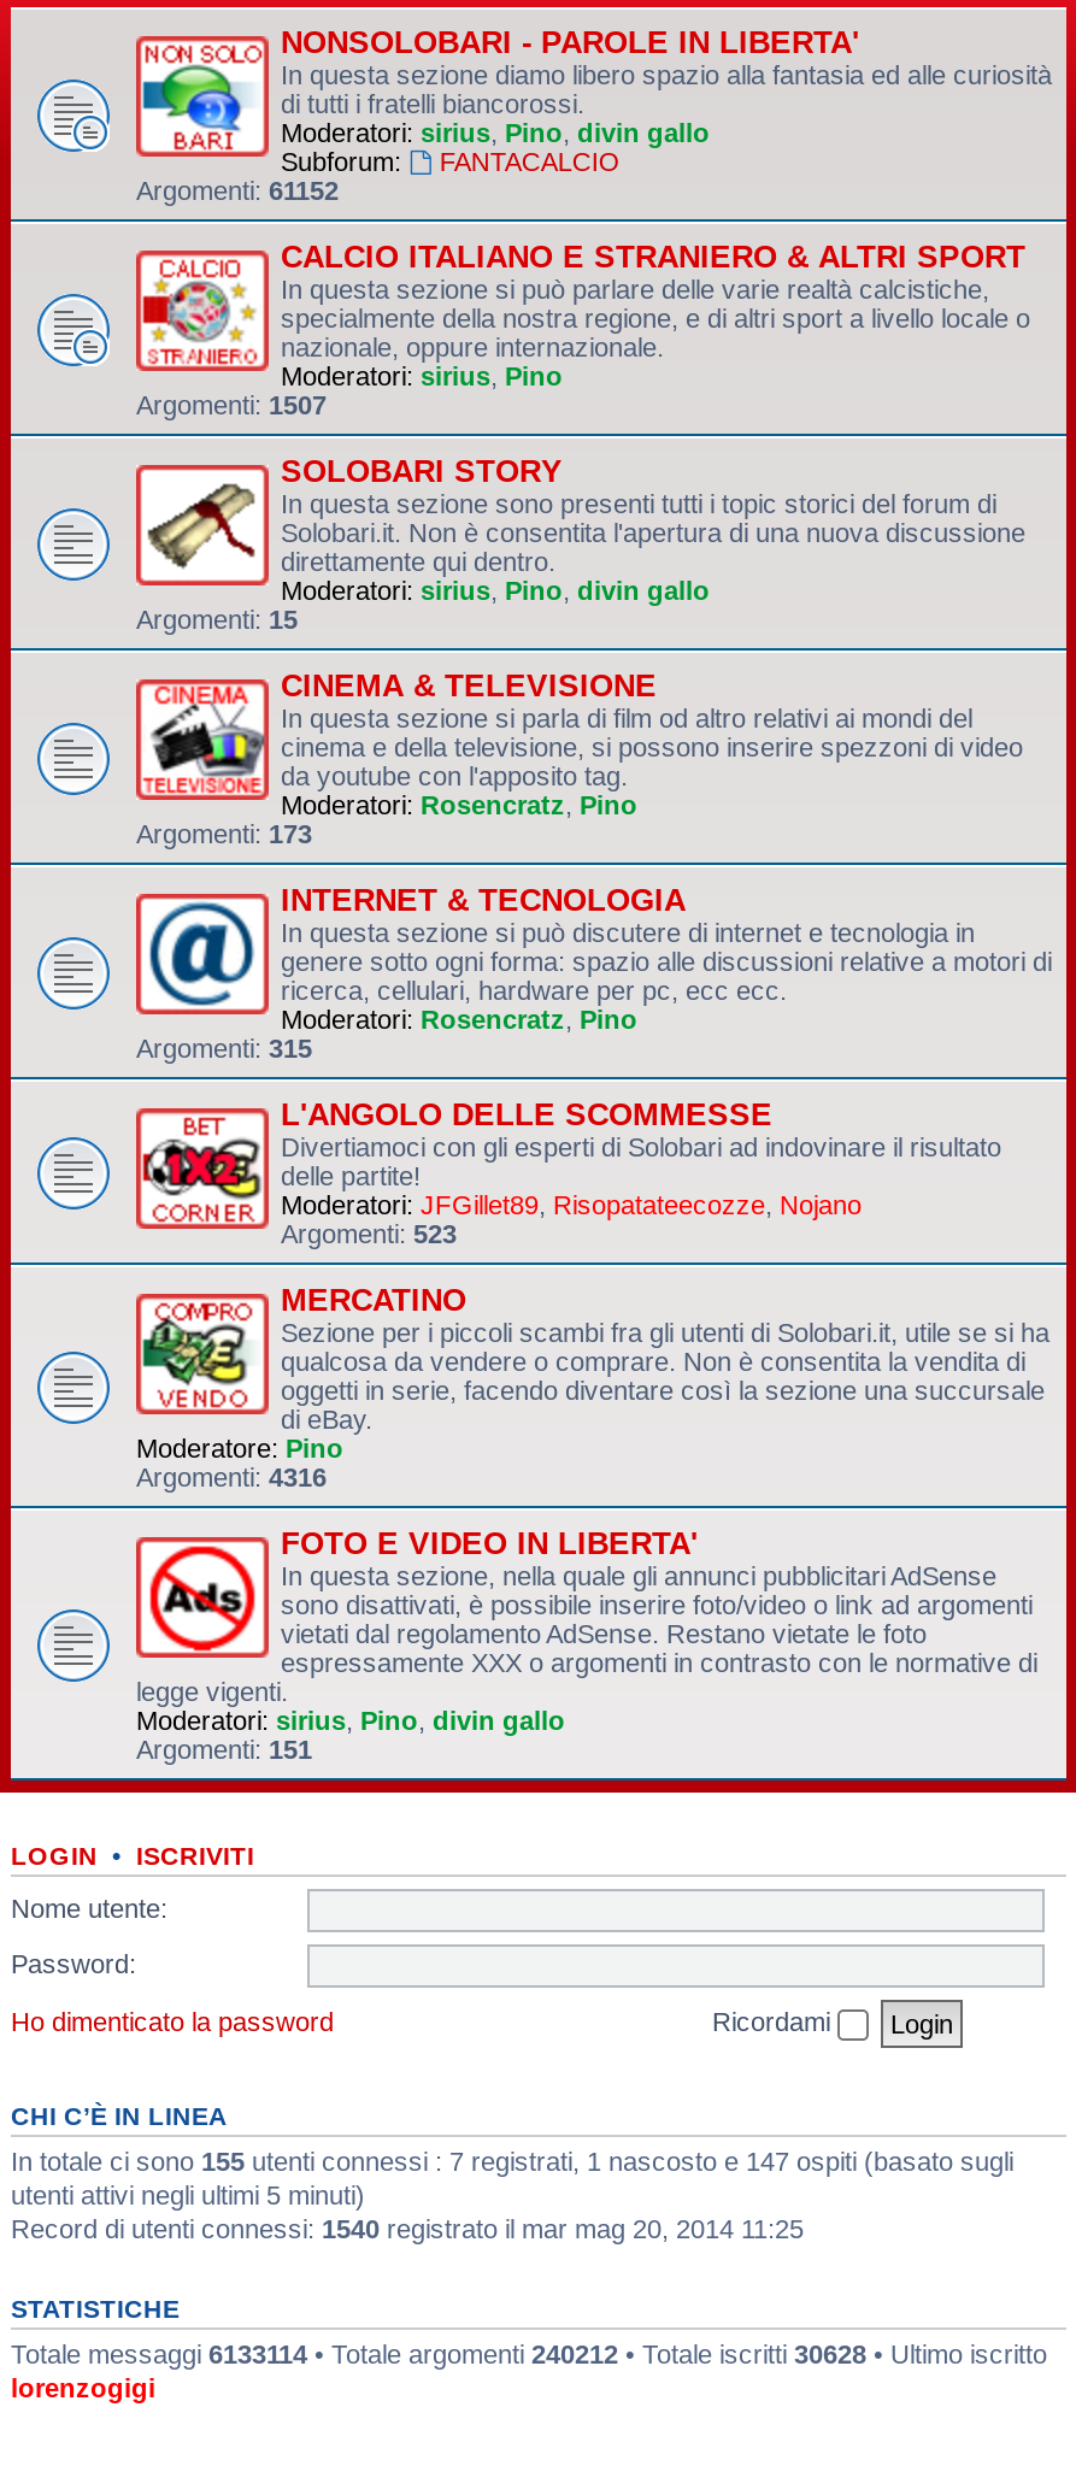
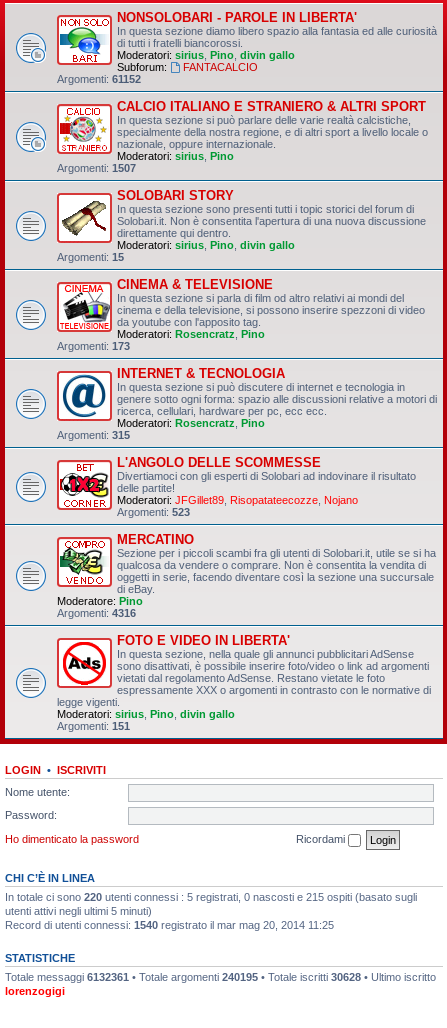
- In totale ci sono 155 utenti connessi : 7 registrati, 1 nascosto e 147 ospiti (basato sugli
+ In totale ci sono 220 utenti connessi : 5 registrati, 0 nascosti e 215 ospiti (basato sugli

- Totale messaggi 6133114 • Totale argomenti 240212 • Totale iscritti 30628 • Ultimo iscritto
+ Totale messaggi 6132361 • Totale argomenti 240195 • Totale iscritti 30628 • Ultimo iscritto
